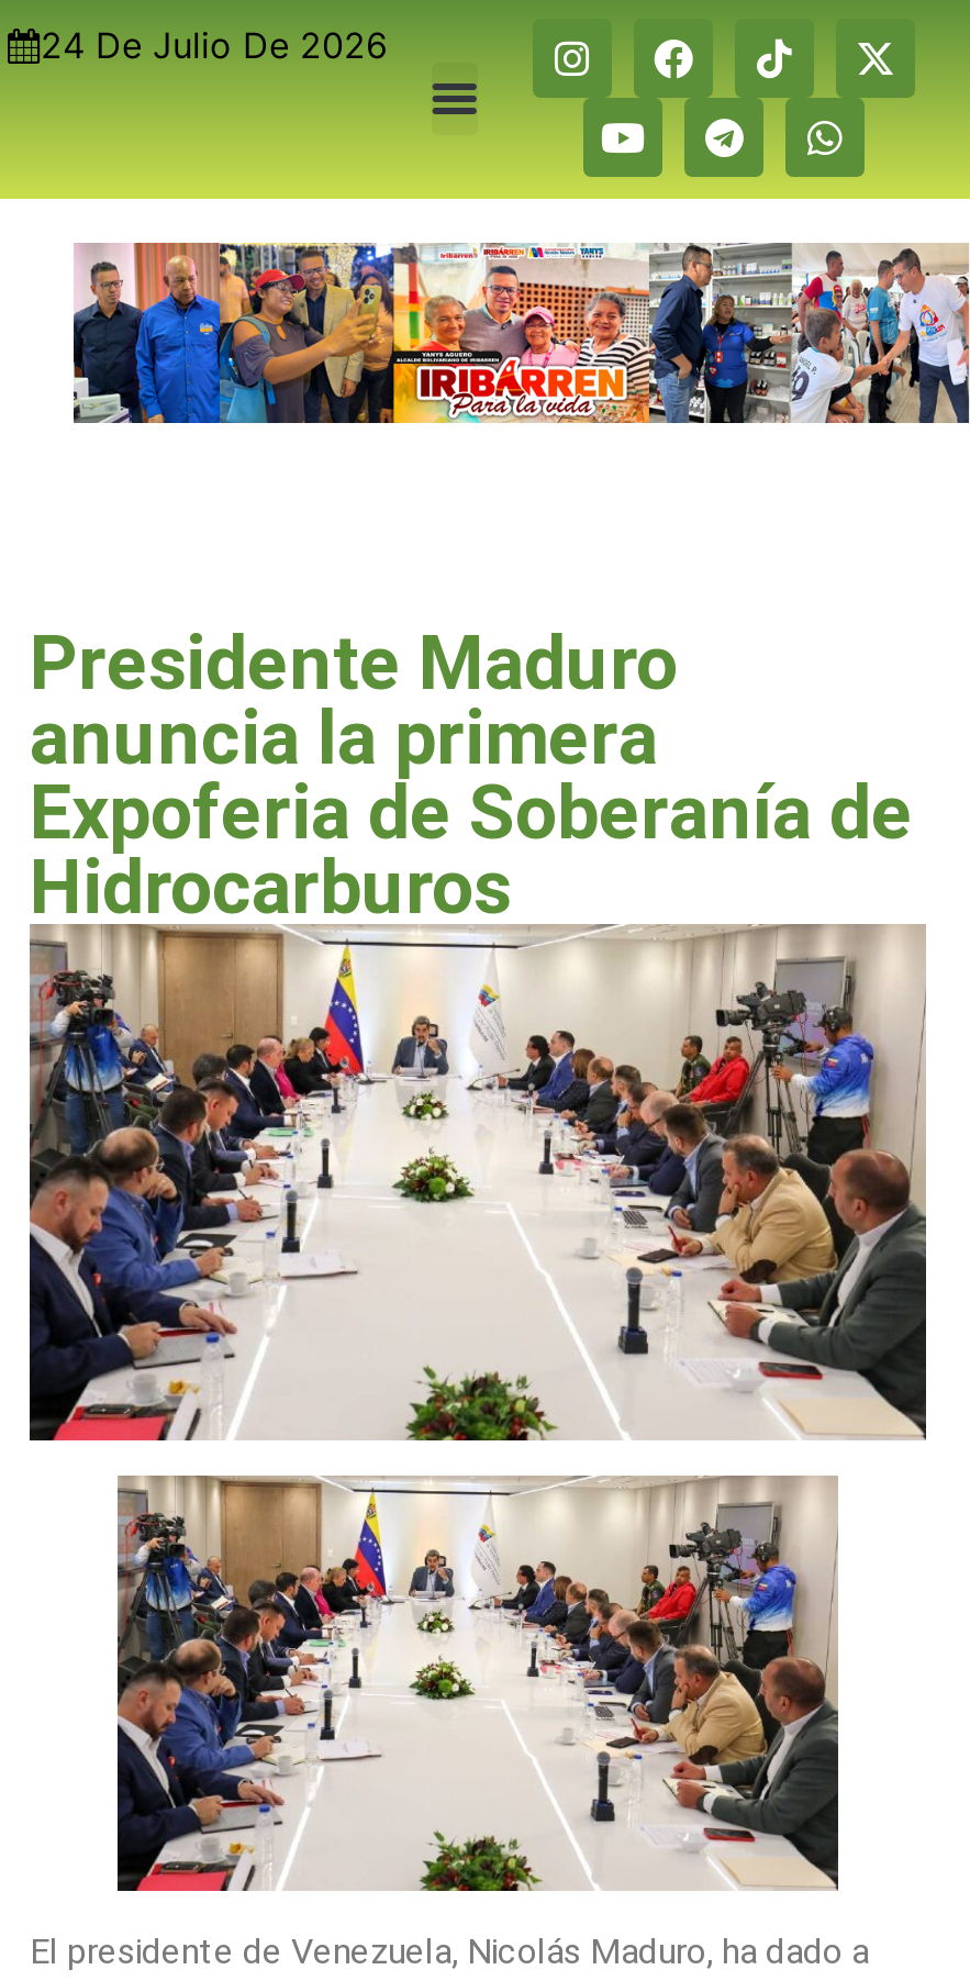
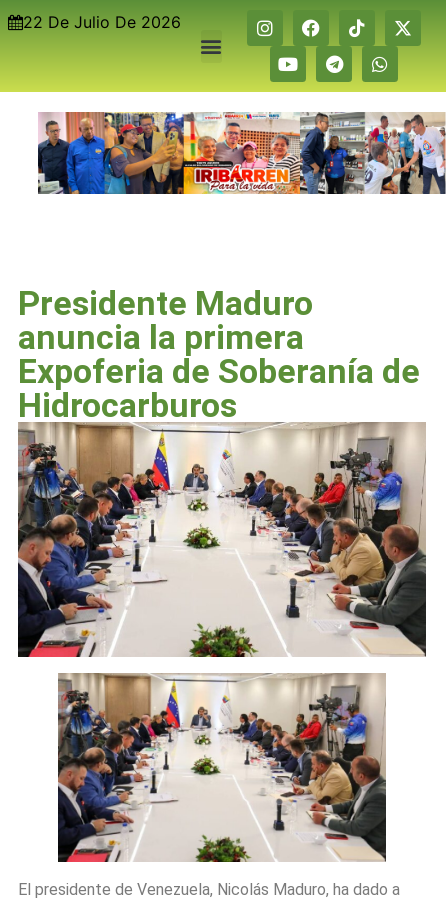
- 24 De Julio De 2026
+ 22 De Julio De 2026
